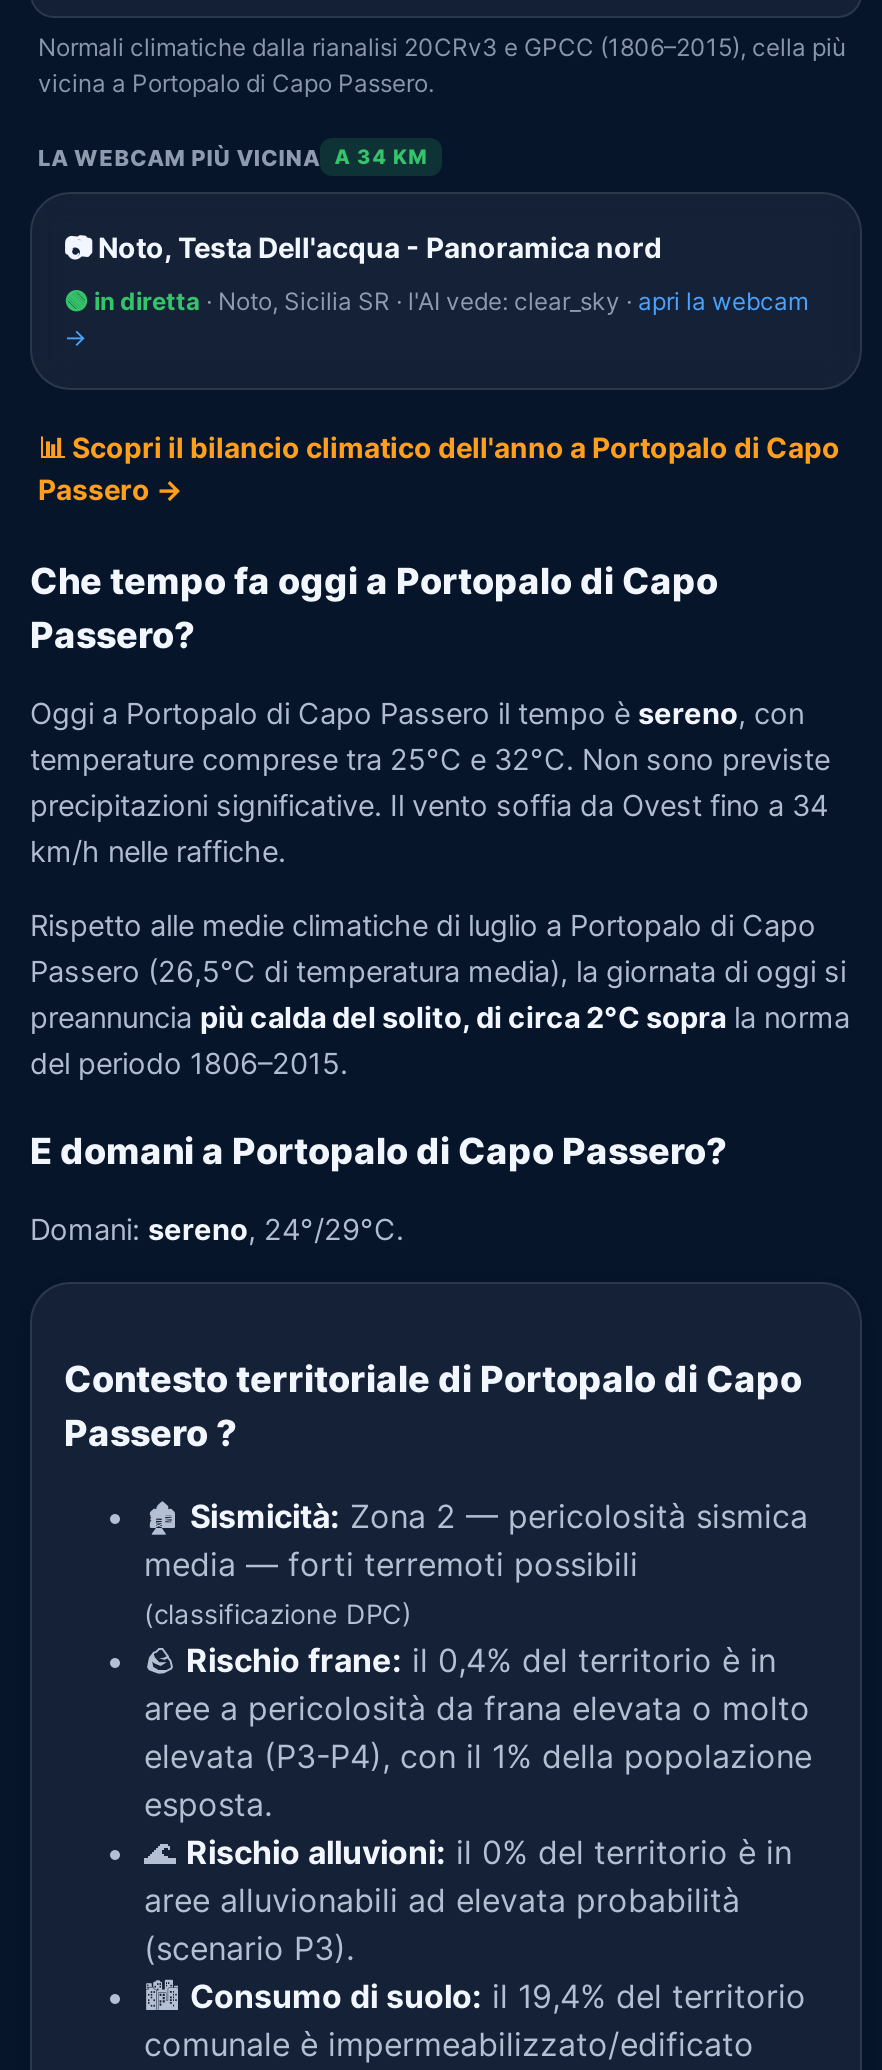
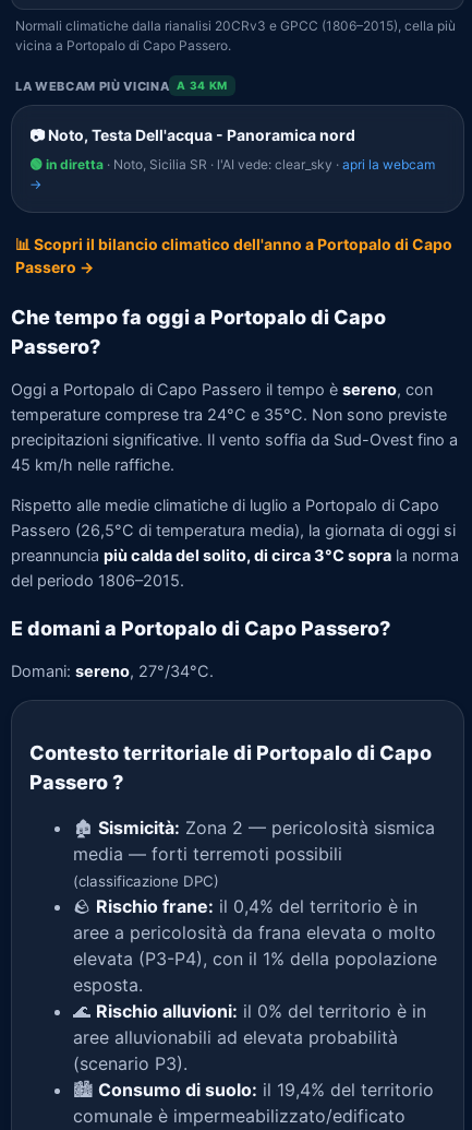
- temperature comprese tra 25°C e 32°C. Non sono previste
- precipitazioni significative. Il vento soffia da Ovest fino a 34
- km/h nelle raffiche.
+ temperature comprese tra 24°C e 35°C. Non sono previste
+ precipitazioni significative. Il vento soffia da Sud-Ovest fino a
+ 45 km/h nelle raffiche.

- preannuncia più calda del solito, di circa 2°C sopra la norma
+ preannuncia più calda del solito, di circa 3°C sopra la norma

- Domani: sereno, 24°/29°C.
+ Domani: sereno, 27°/34°C.
